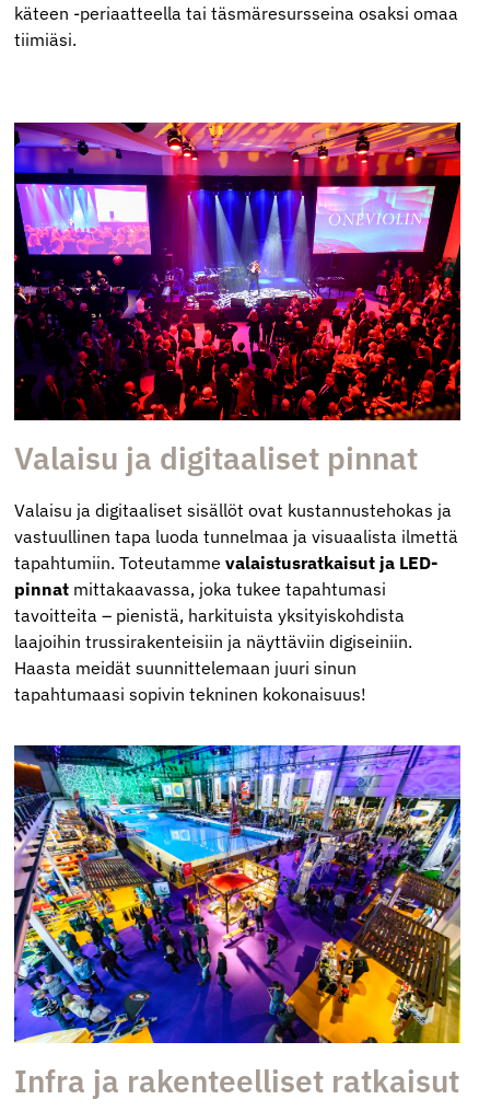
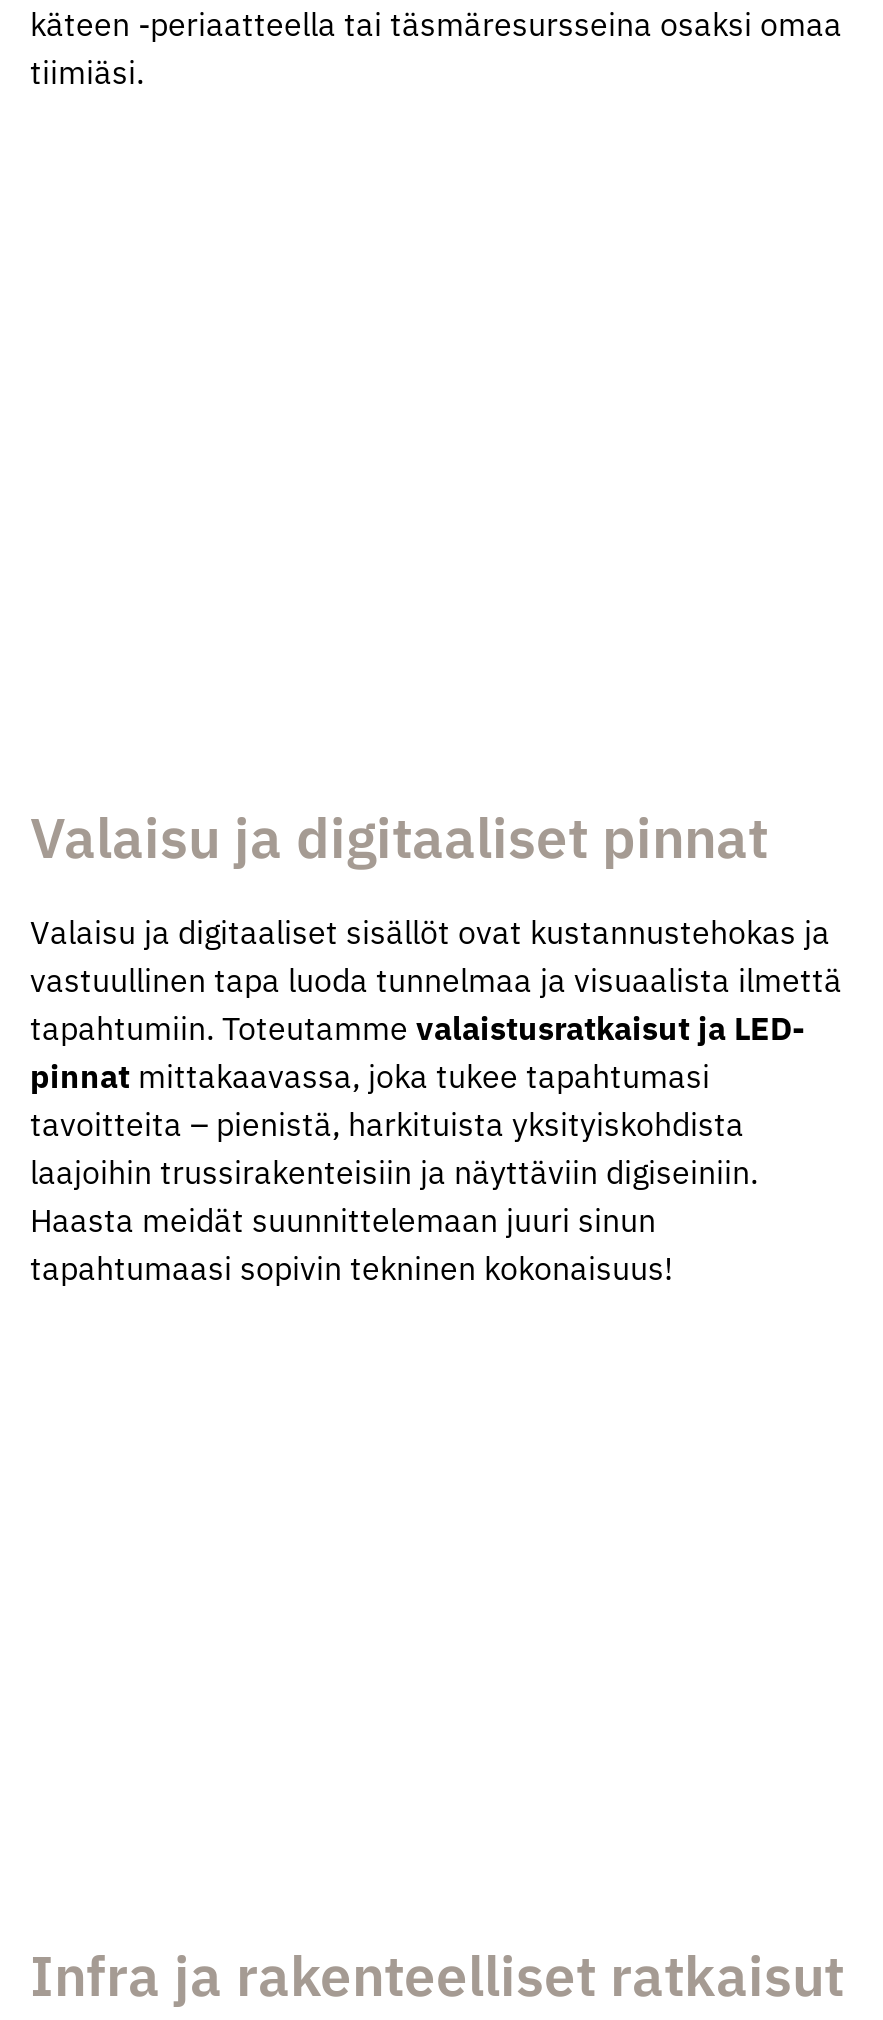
- [image]

- [image]
